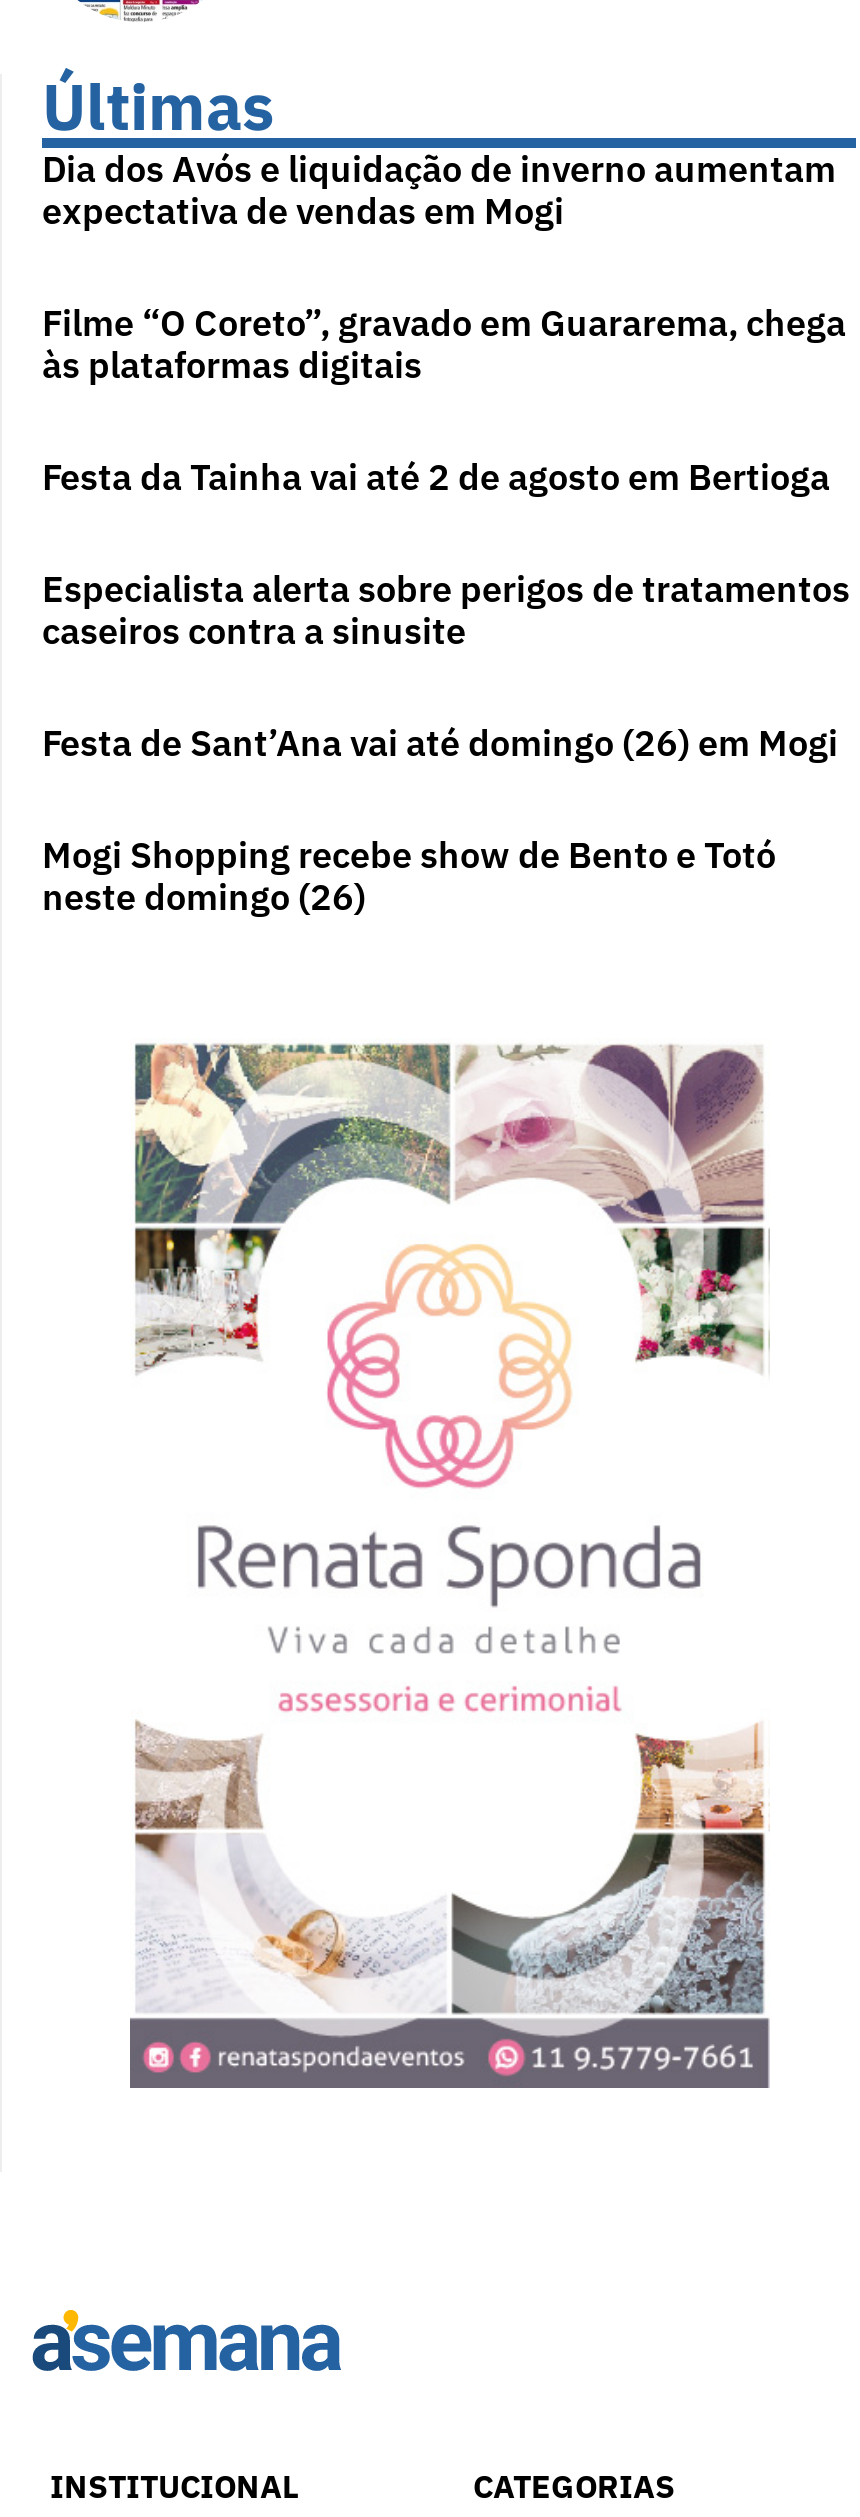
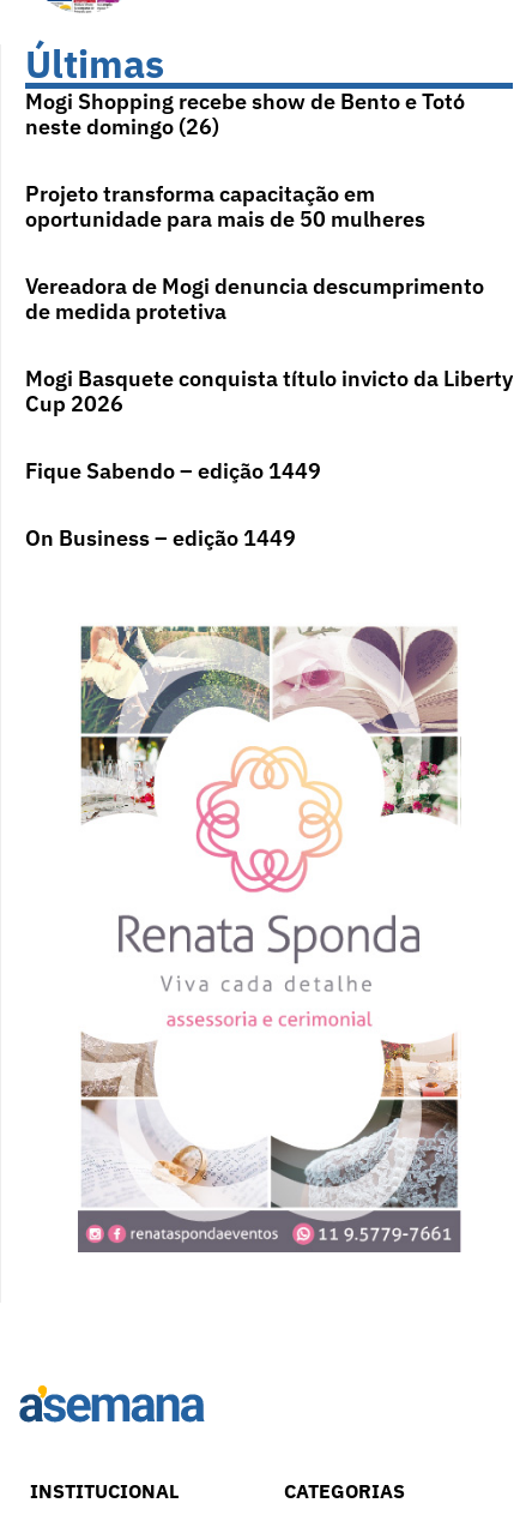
- Dia dos Avós e liquidação de inverno aumentam
- expectativa de vendas em Mogi
- Filme “O Coreto”, gravado em Guararema, chega
- às plataformas digitais
- Festa da Tainha vai até 2 de agosto em Bertioga
- Especialista alerta sobre perigos de tratamentos
- caseiros contra a sinusite
- Festa de Sant’Ana vai até domingo (26) em Mogi

moved up: Mogi Shopping recebe show de Bento e Totó | neste domingo (26)

+ Projeto transforma capacitação em
+ oportunidade para mais de 50 mulheres
+ Vereadora de Mogi denuncia descumprimento
+ de medida protetiva
+ Mogi Basquete conquista título invicto da Liberty
+ Cup 2026
+ Fique Sabendo – edição 1449
+ On Business – edição 1449
